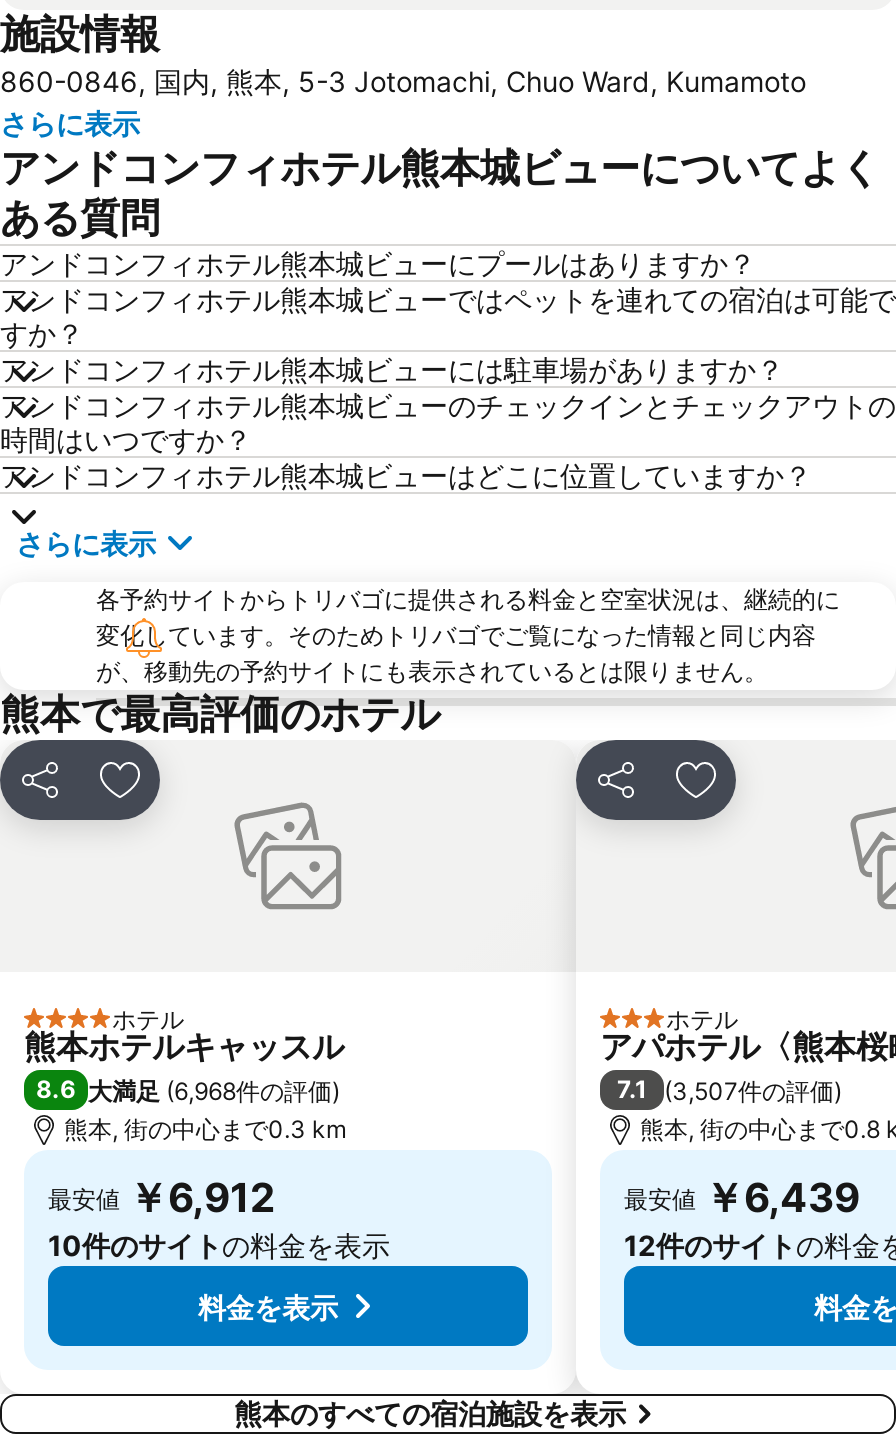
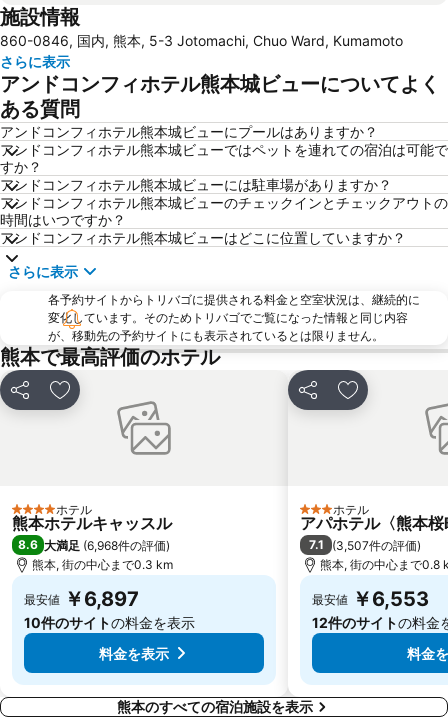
- 最安値 ￥6,912
+ 最安値 ￥6,897

- 最安値 ￥6,439
+ 最安値 ￥6,553
